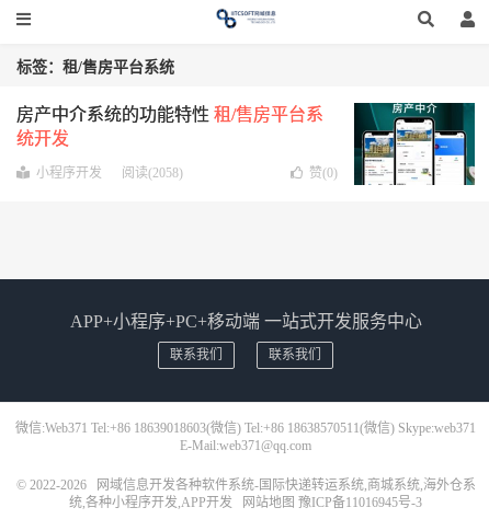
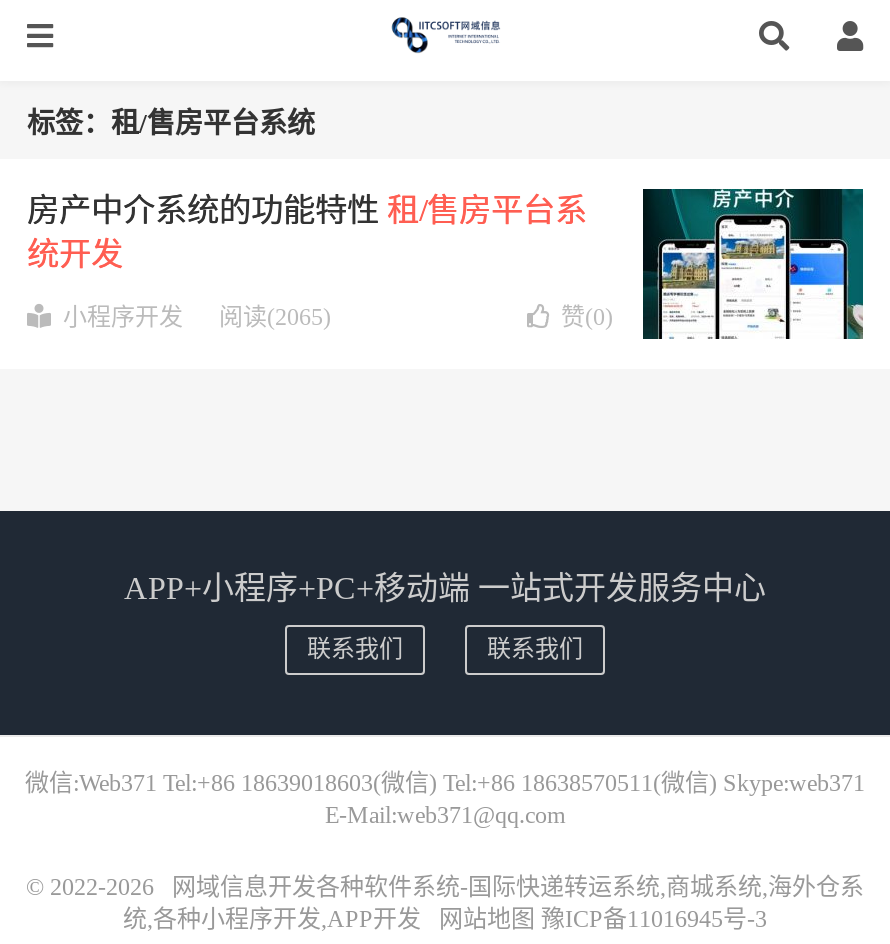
- 小程序开发 阅读(2058)
+ 小程序开发 阅读(2065)
